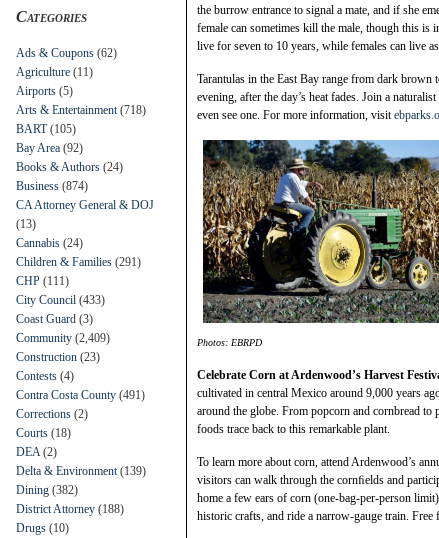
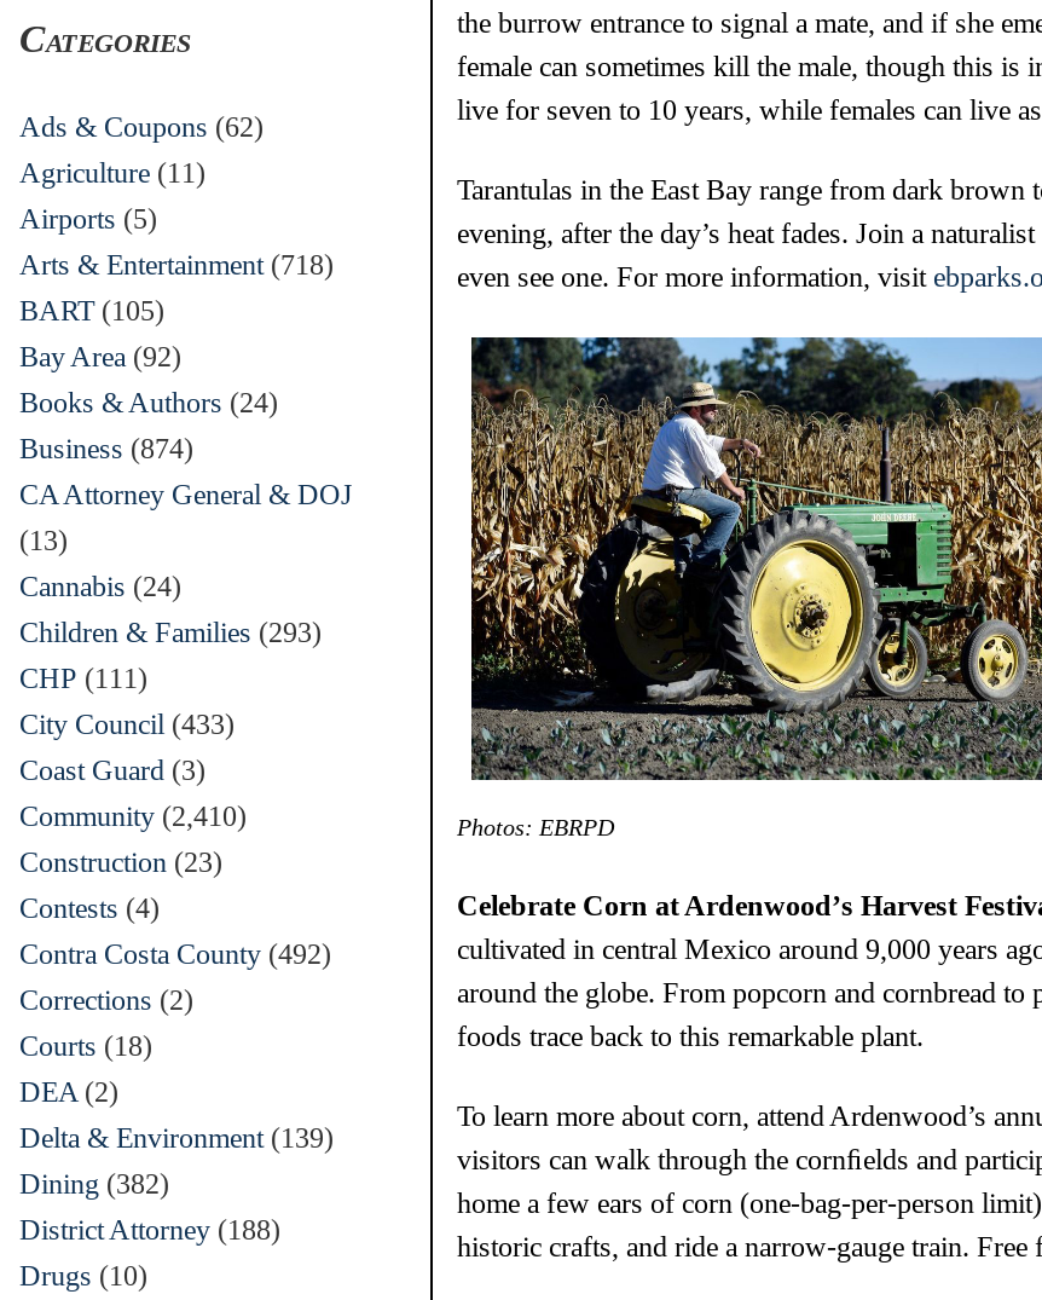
- Children & Families (291)
+ Children & Families (293)

- Community (2,409)
+ Community (2,410)

- Contra Costa County (491)
+ Contra Costa County (492)
